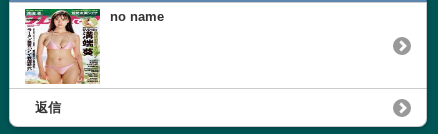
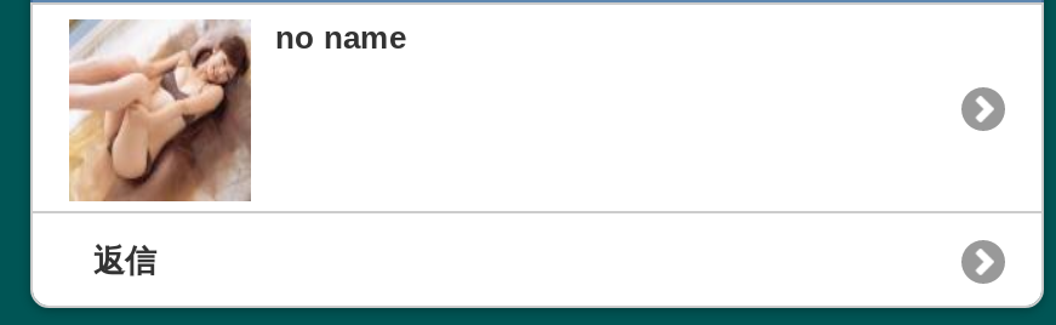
- [image]
+ [image]
